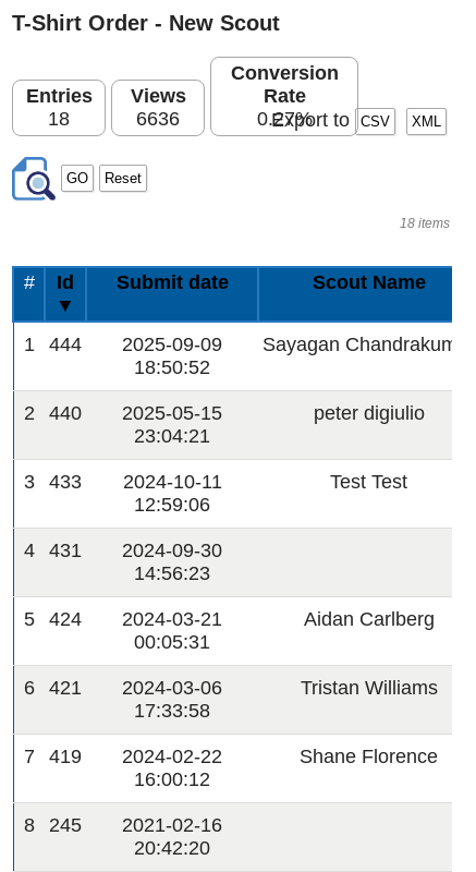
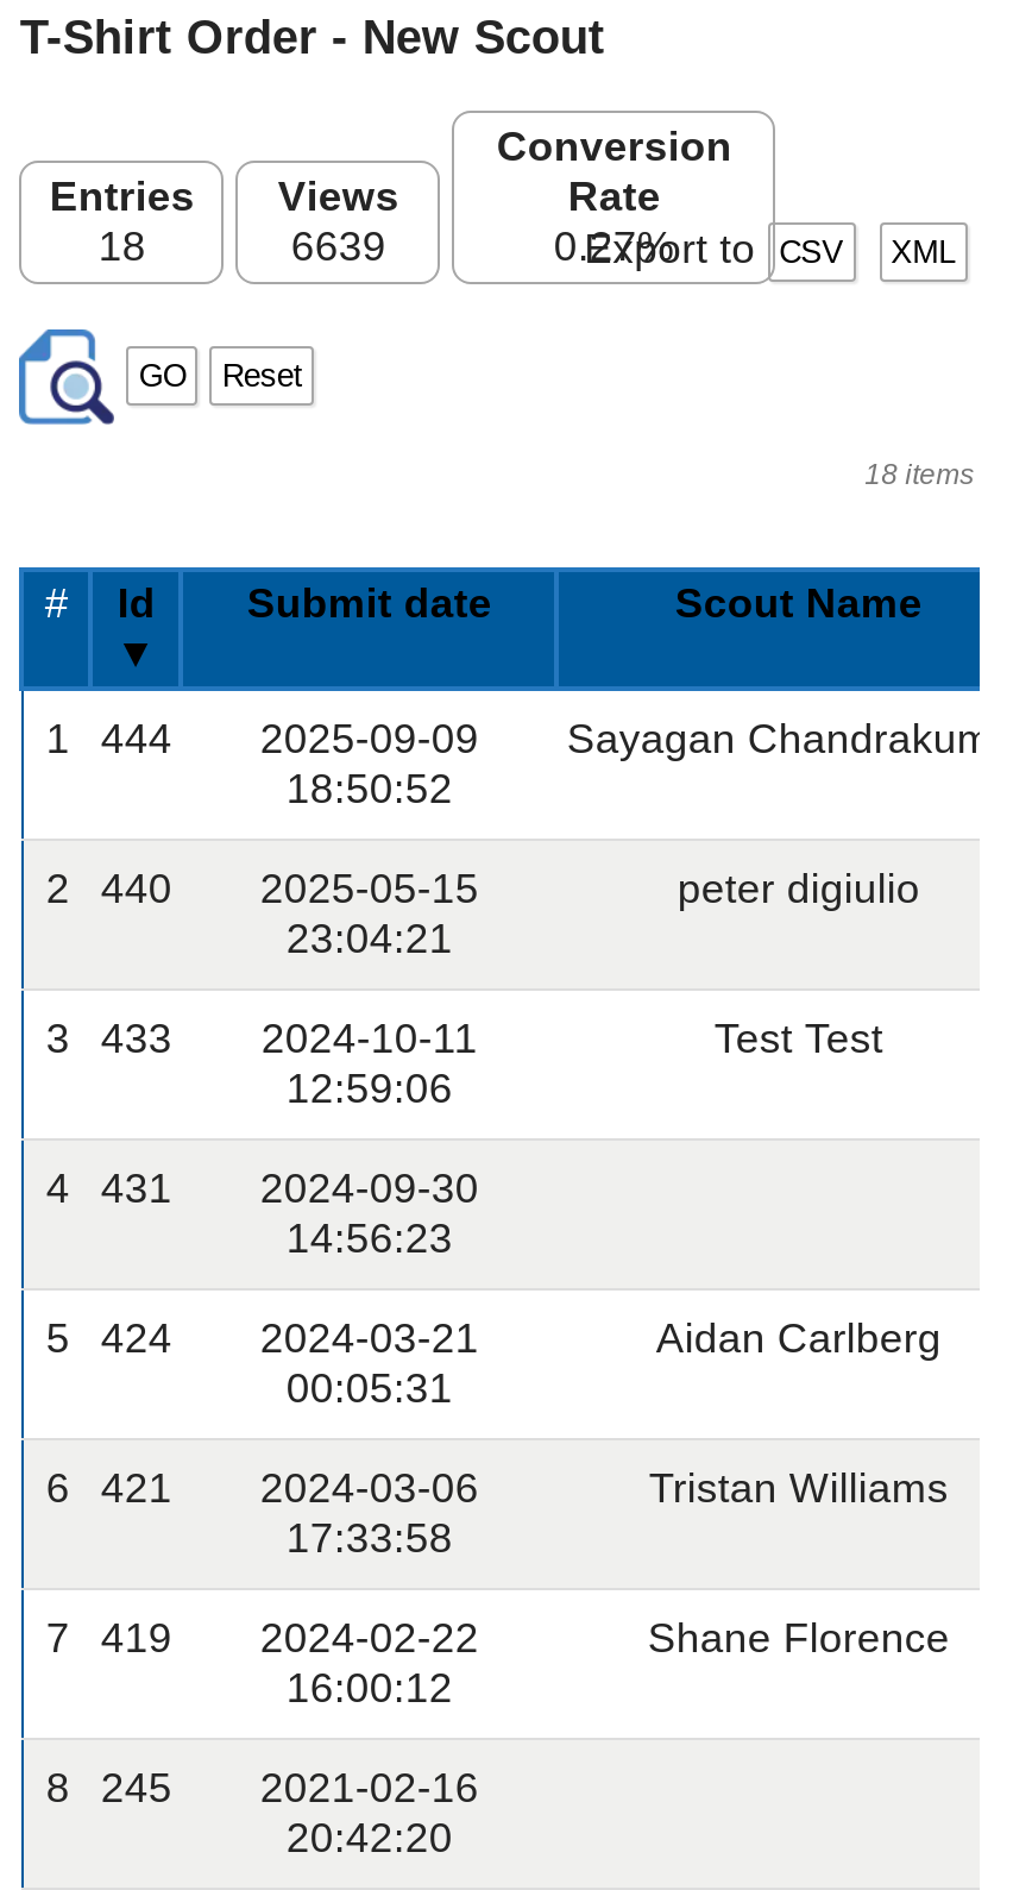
- 6636
+ 6639
